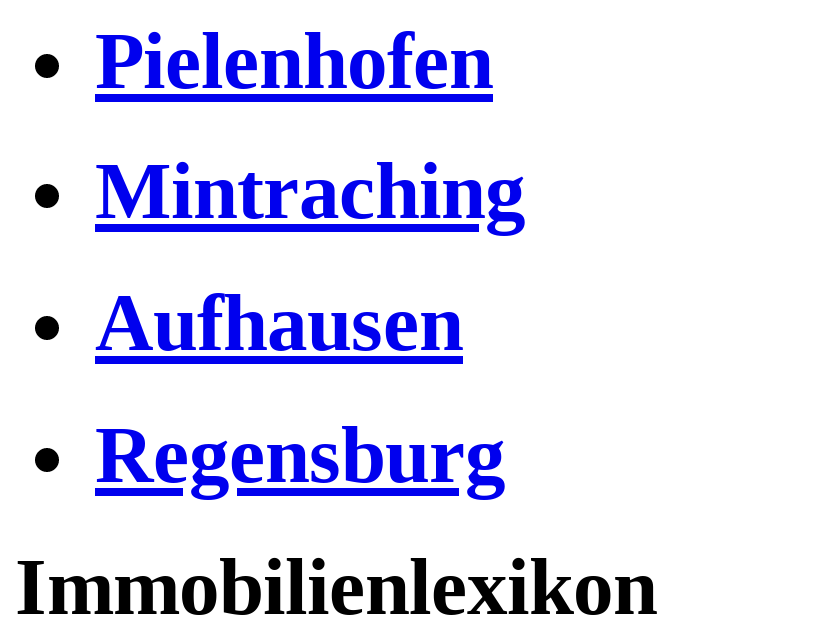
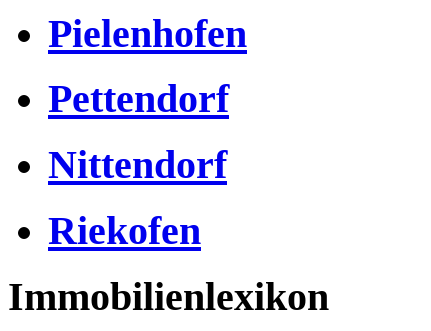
- Mintraching
+ Pettendorf

- Aufhausen
+ Nittendorf

- Regensburg
+ Riekofen
